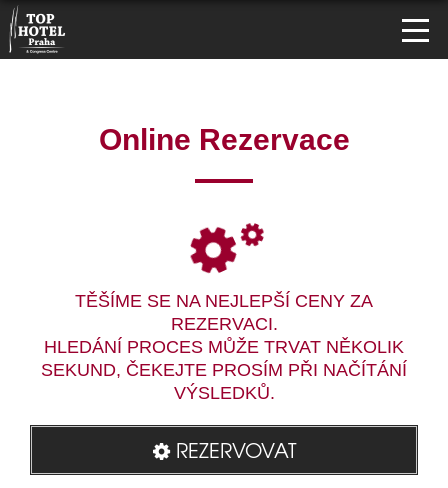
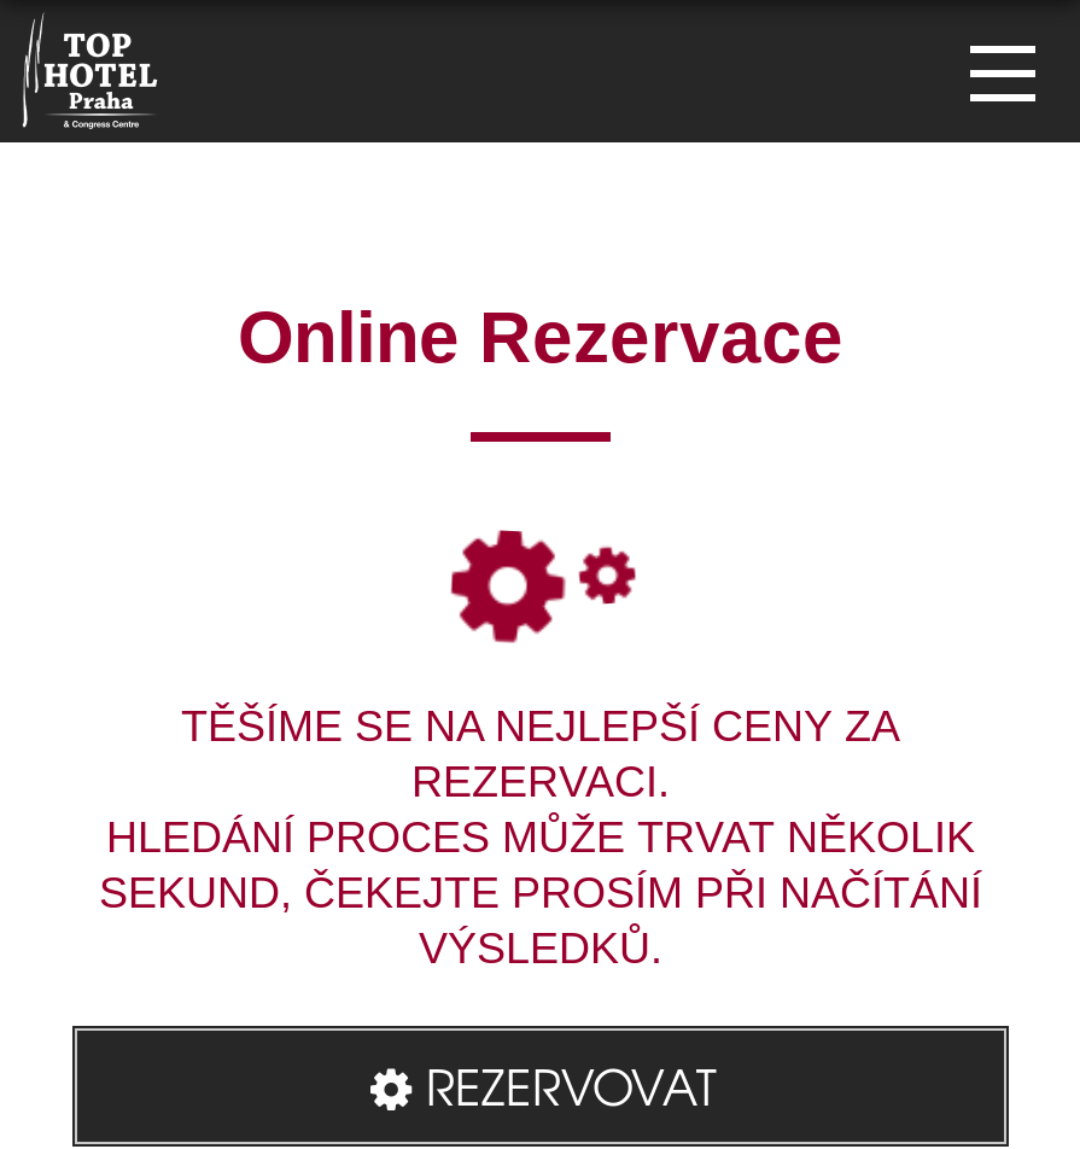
- [image]
+ [image]
